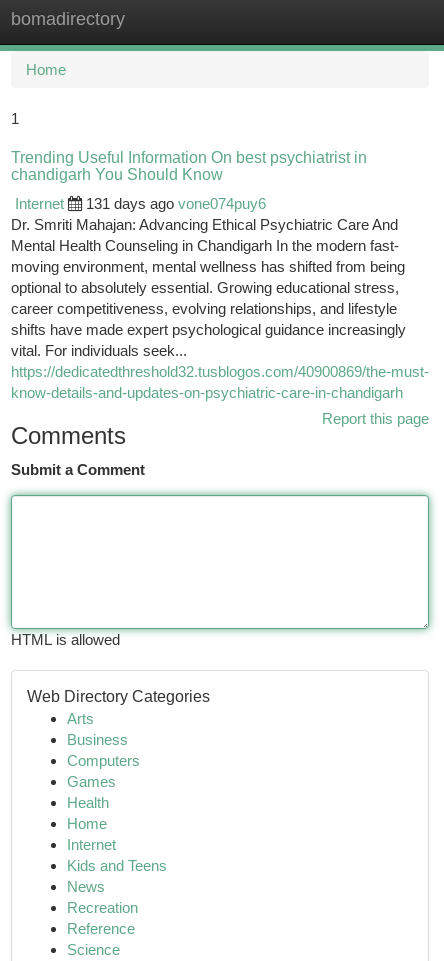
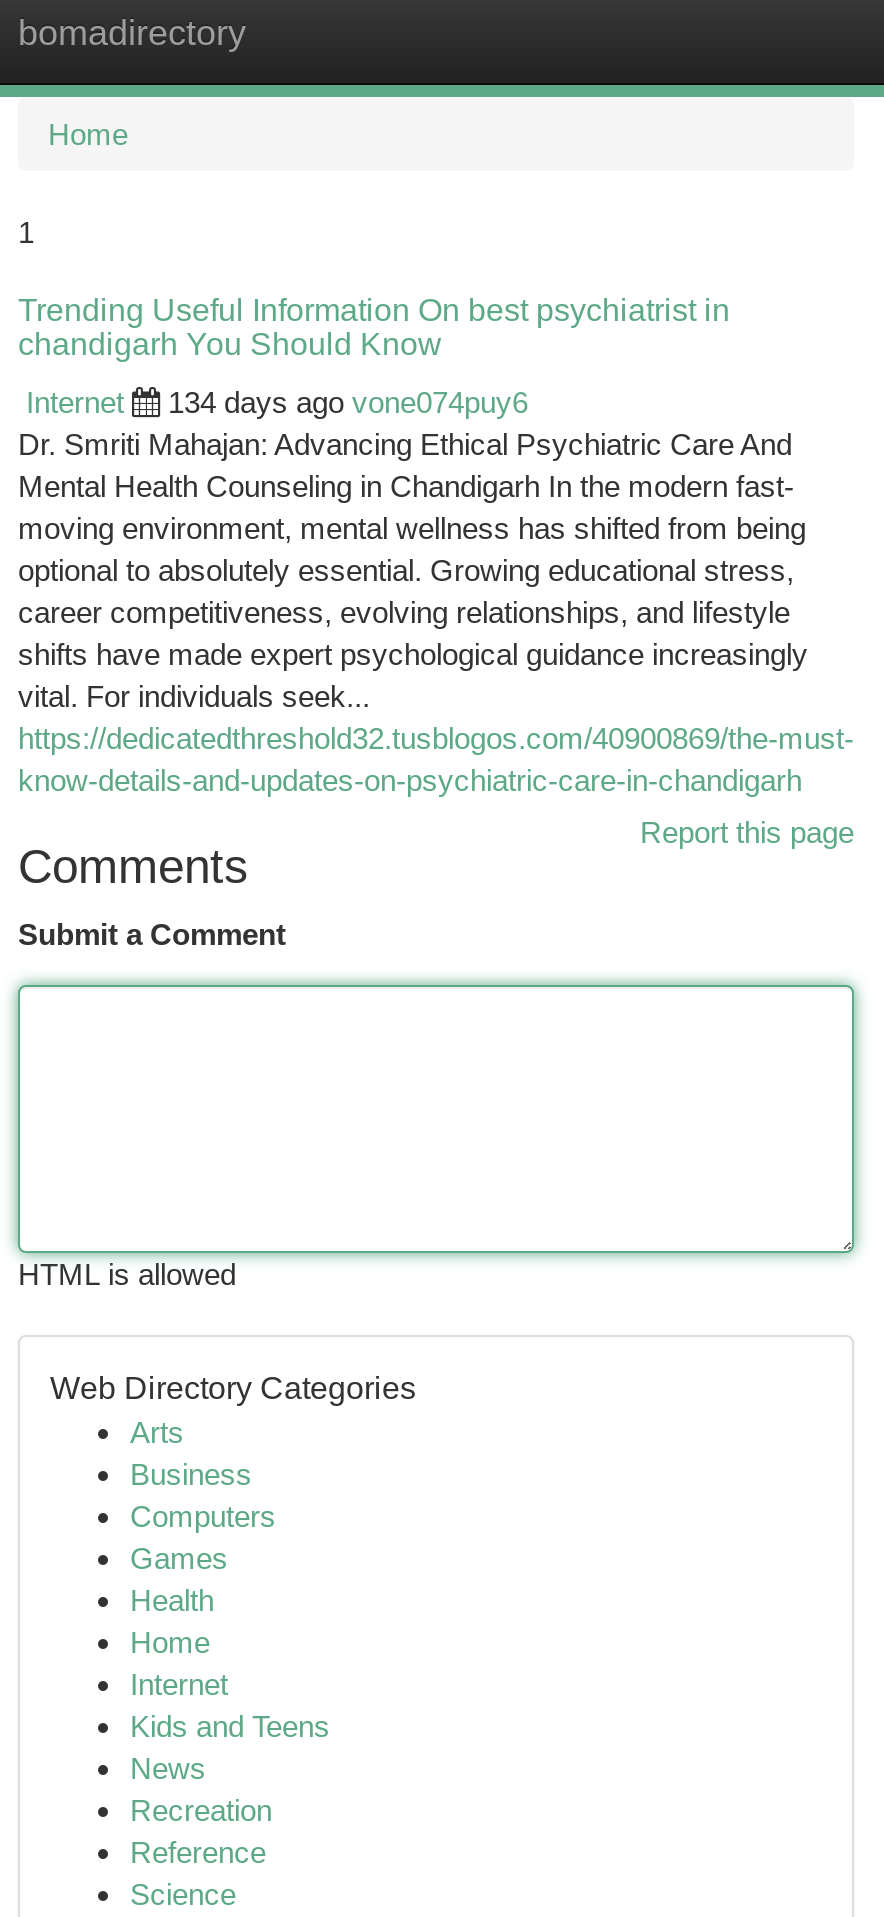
- 131 days ago vone074puy6
+ 134 days ago vone074puy6
